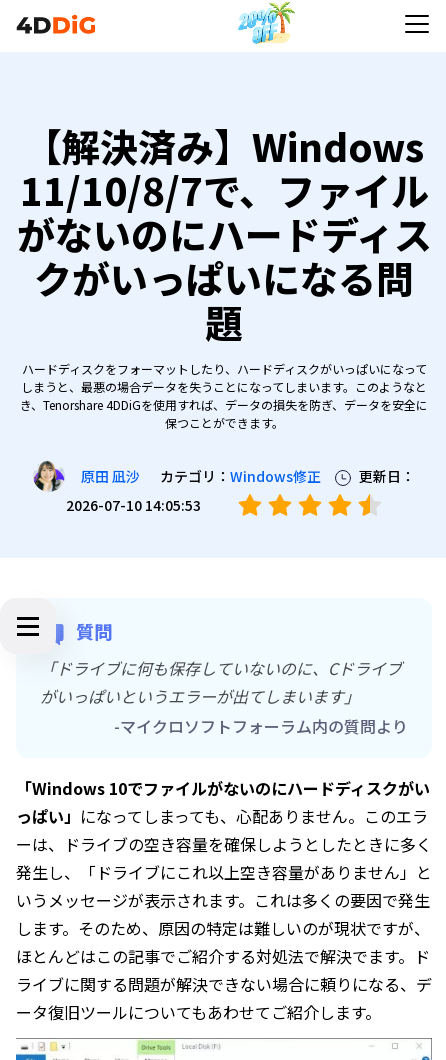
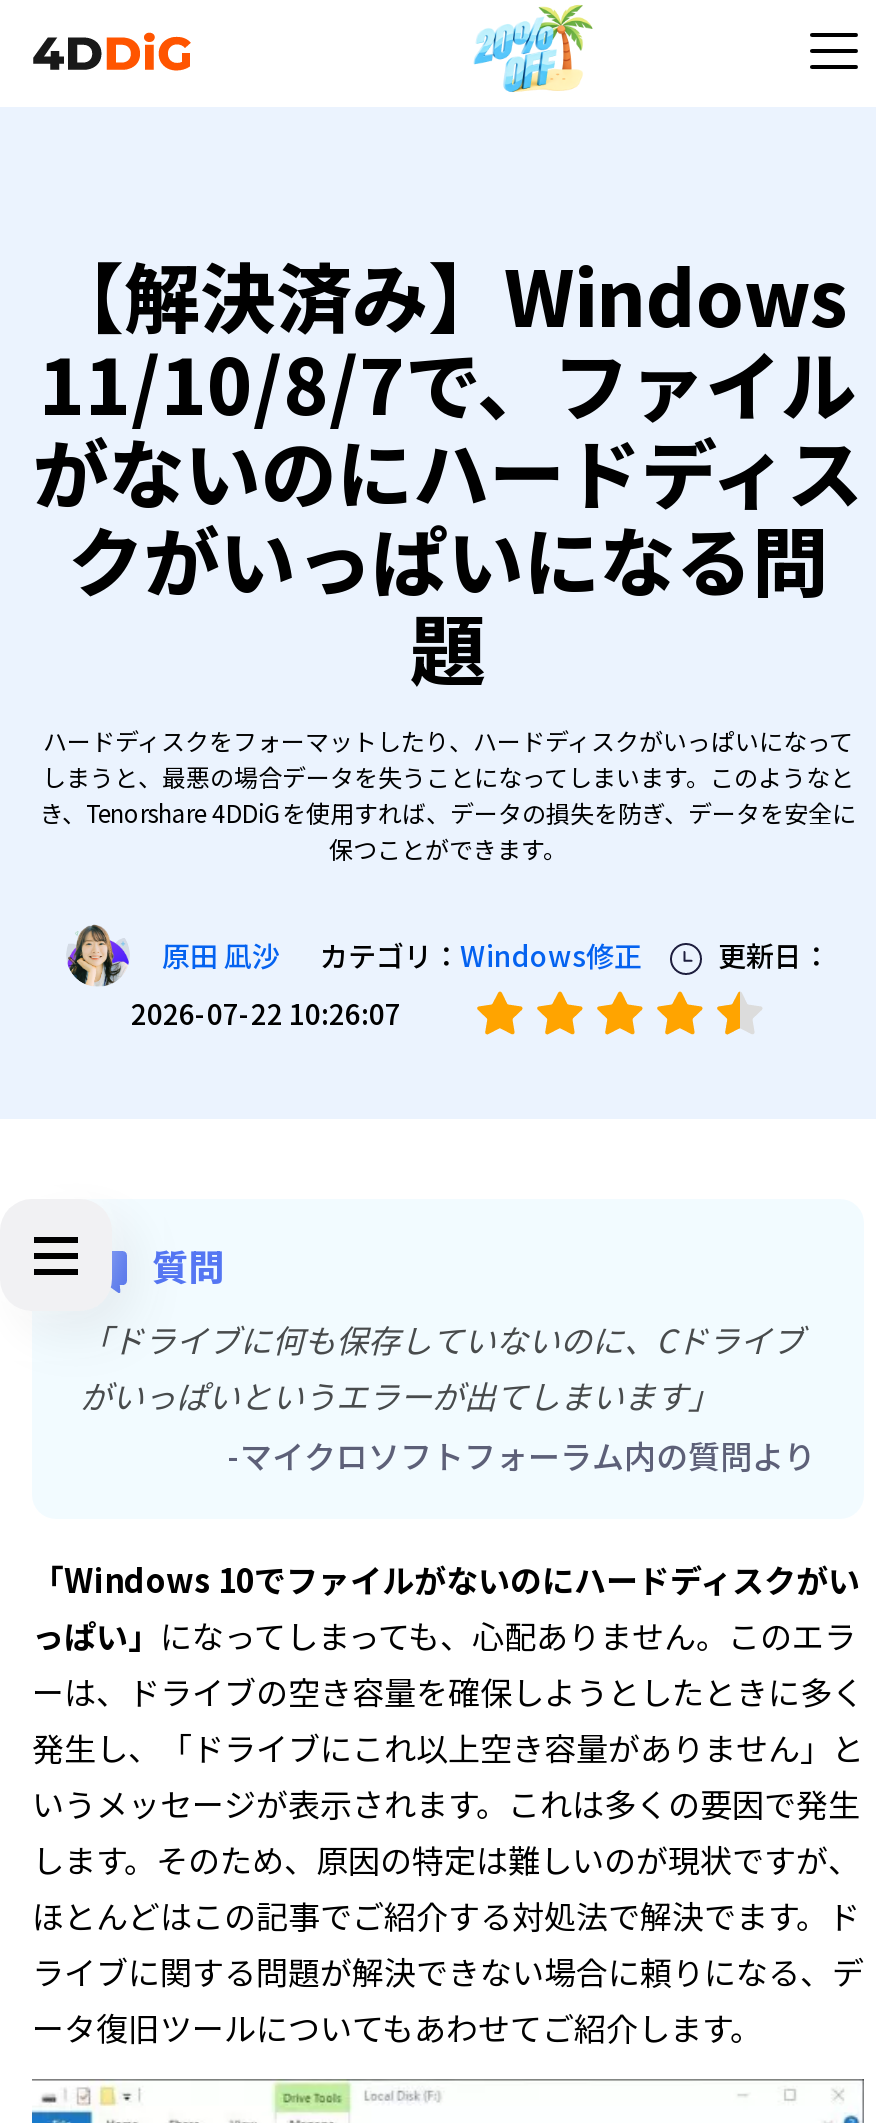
- 2026-07-10 14:05:53
+ 2026-07-22 10:26:07
